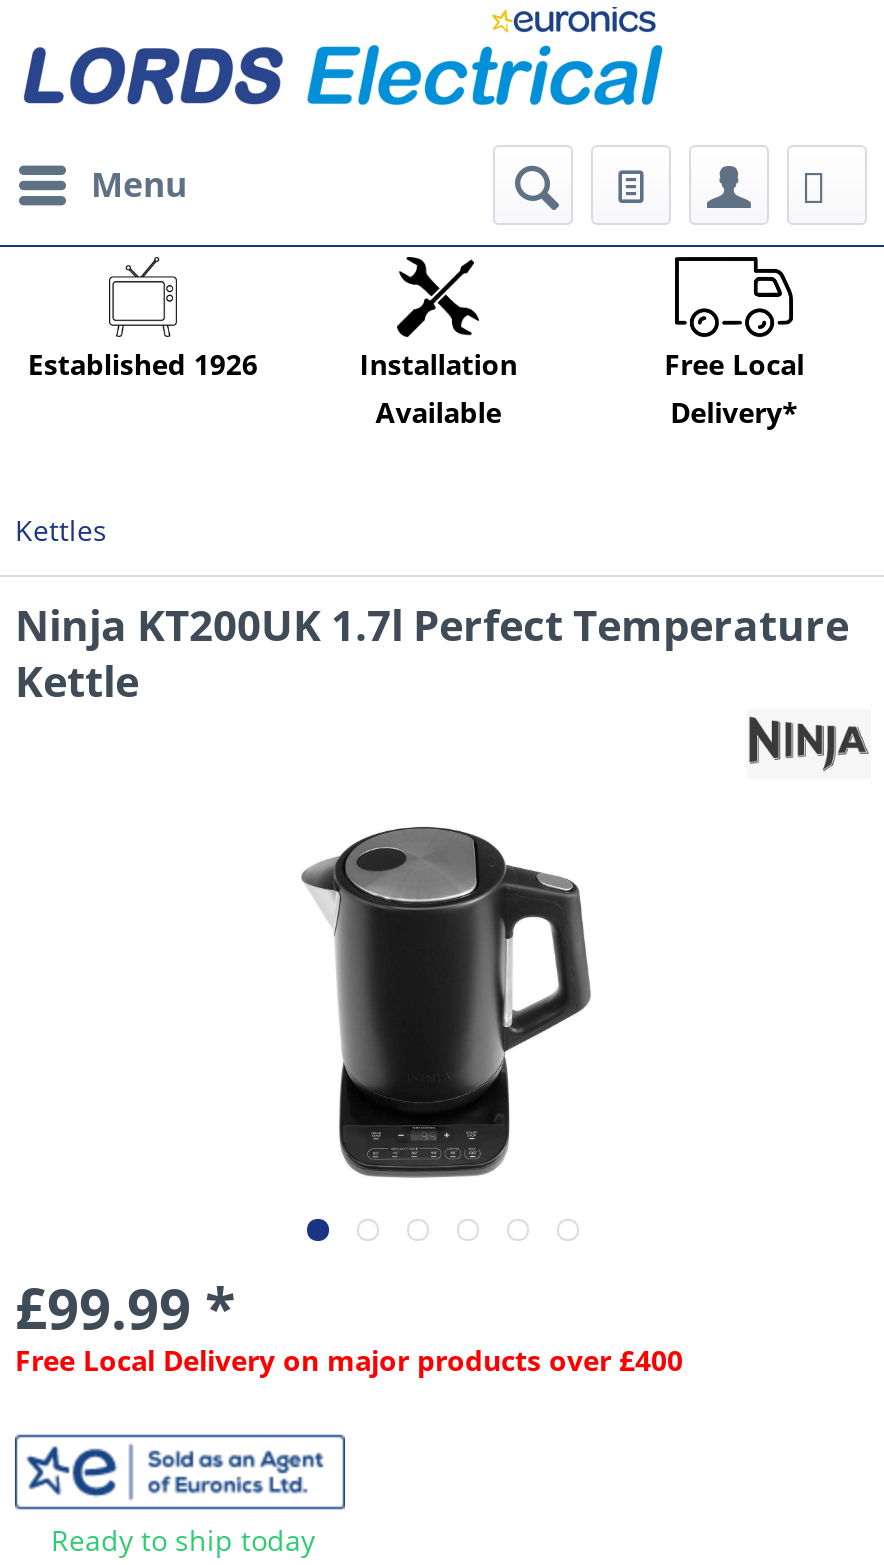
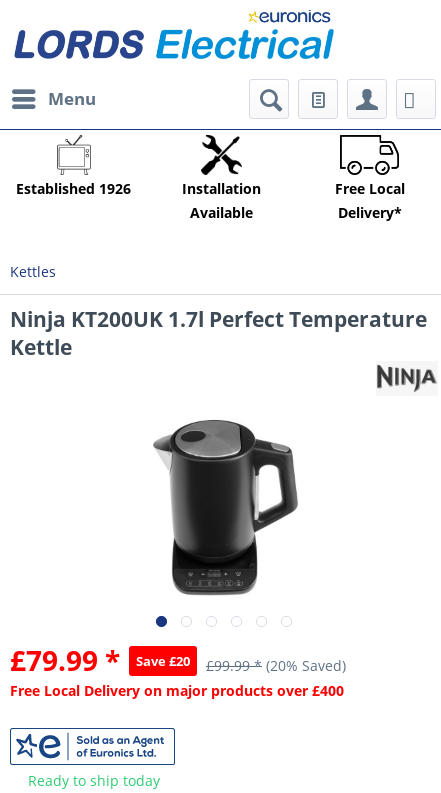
- £99.99 *
+ £79.99 *
+ Save £20
+ £99.99 * (20% Saved)
